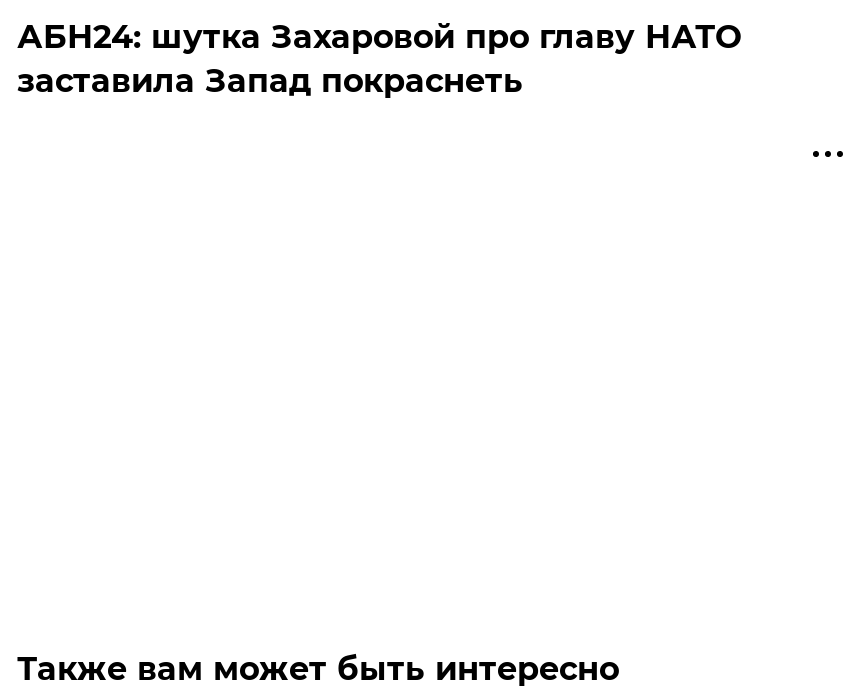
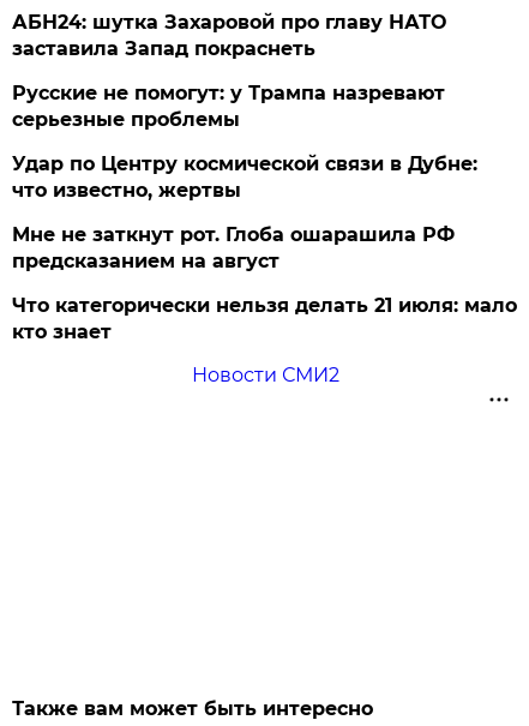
+ Русские не помогут: у Трампа назревают
+ серьезные проблемы
+ Удар по Центру космической связи в Дубне:
+ что известно, жертвы
+ Мне не заткнут рот. Глоба ошарашила РФ
+ предсказанием на август
+ Что категорически нельзя делать 21 июля: мало
+ кто знает
+ Новости СМИ2
